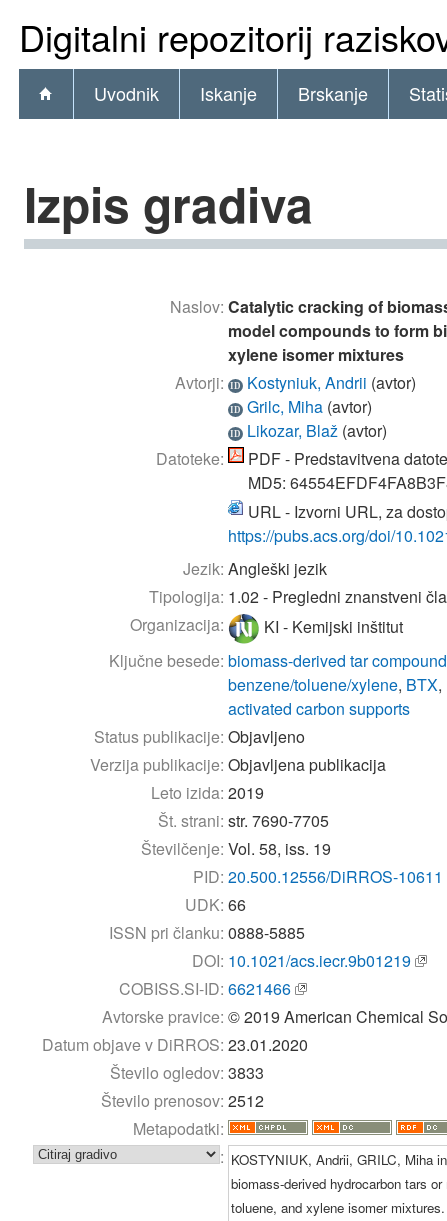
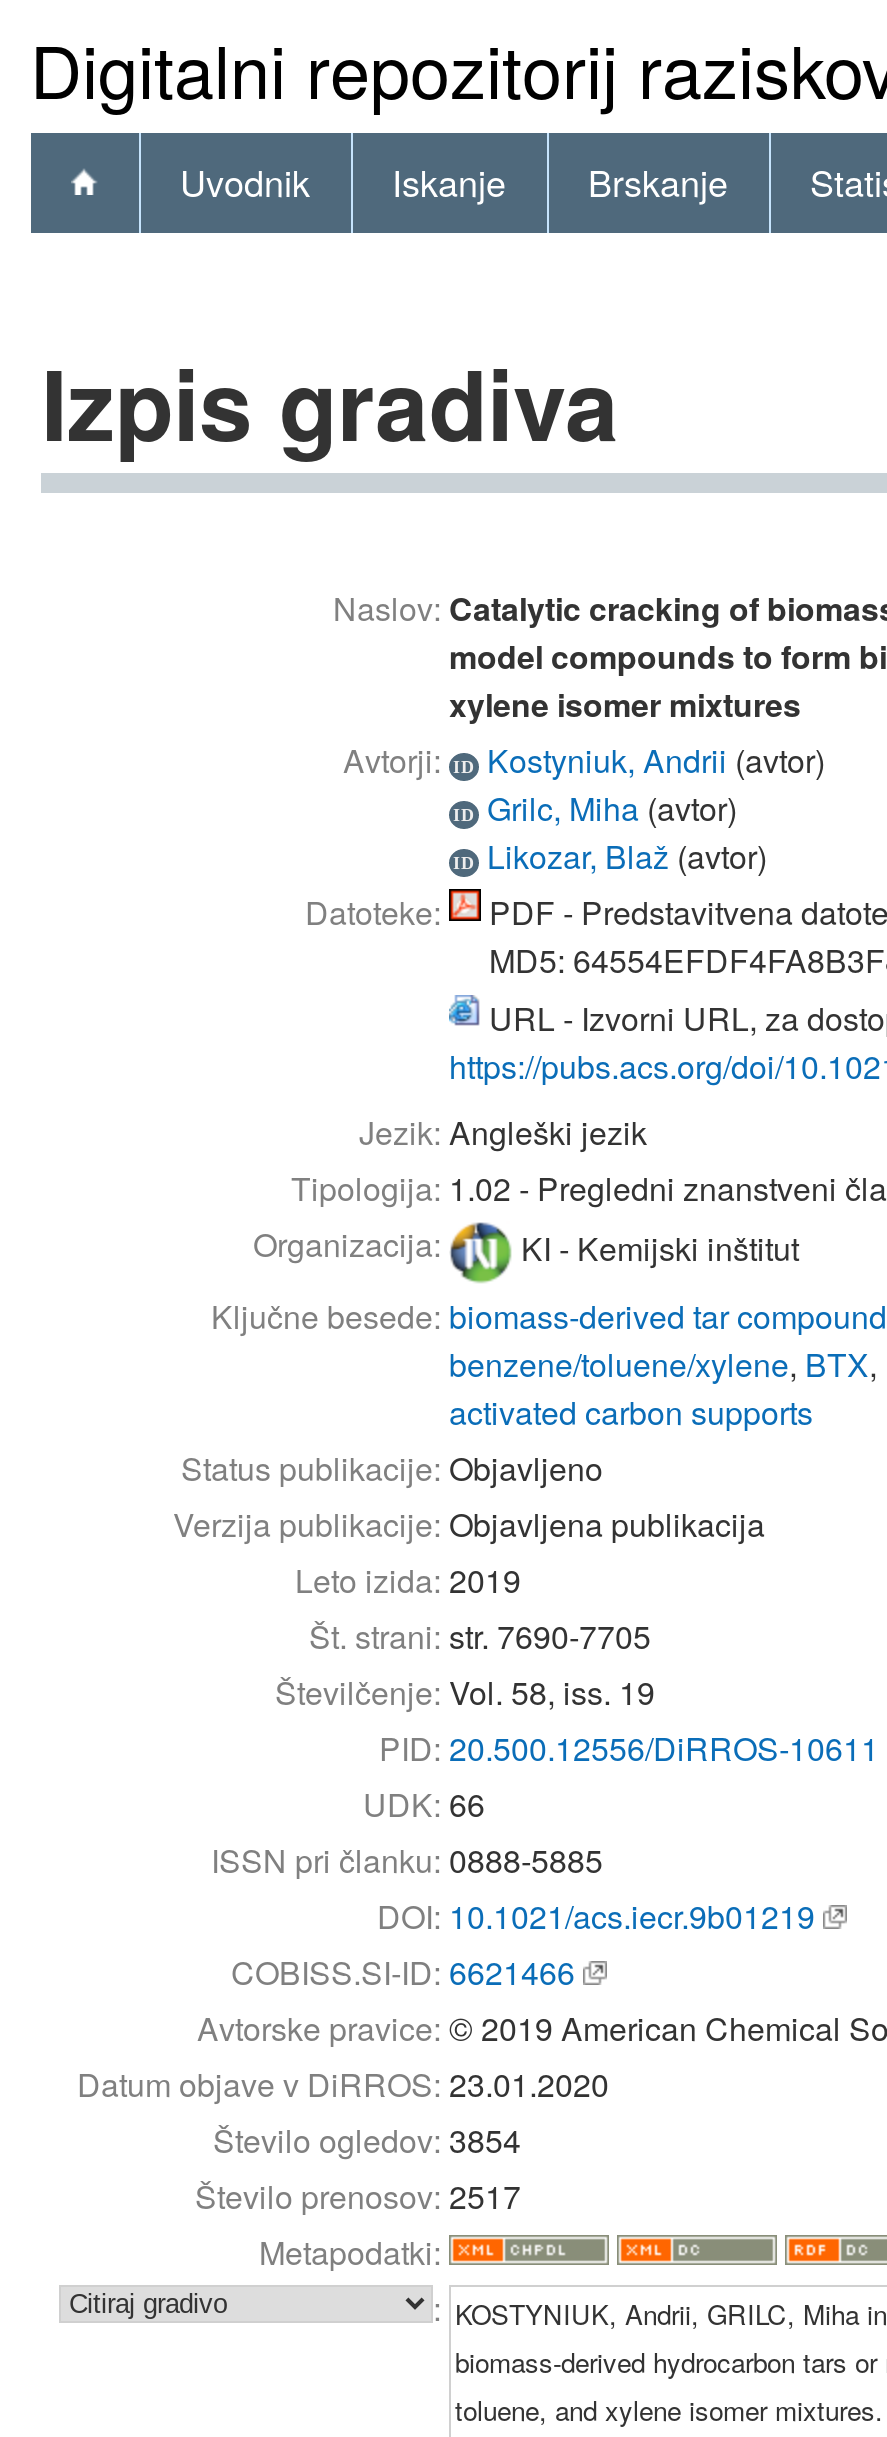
- Število ogledov: 3833
+ Število ogledov: 3854

- Število prenosov: 2512
+ Število prenosov: 2517
